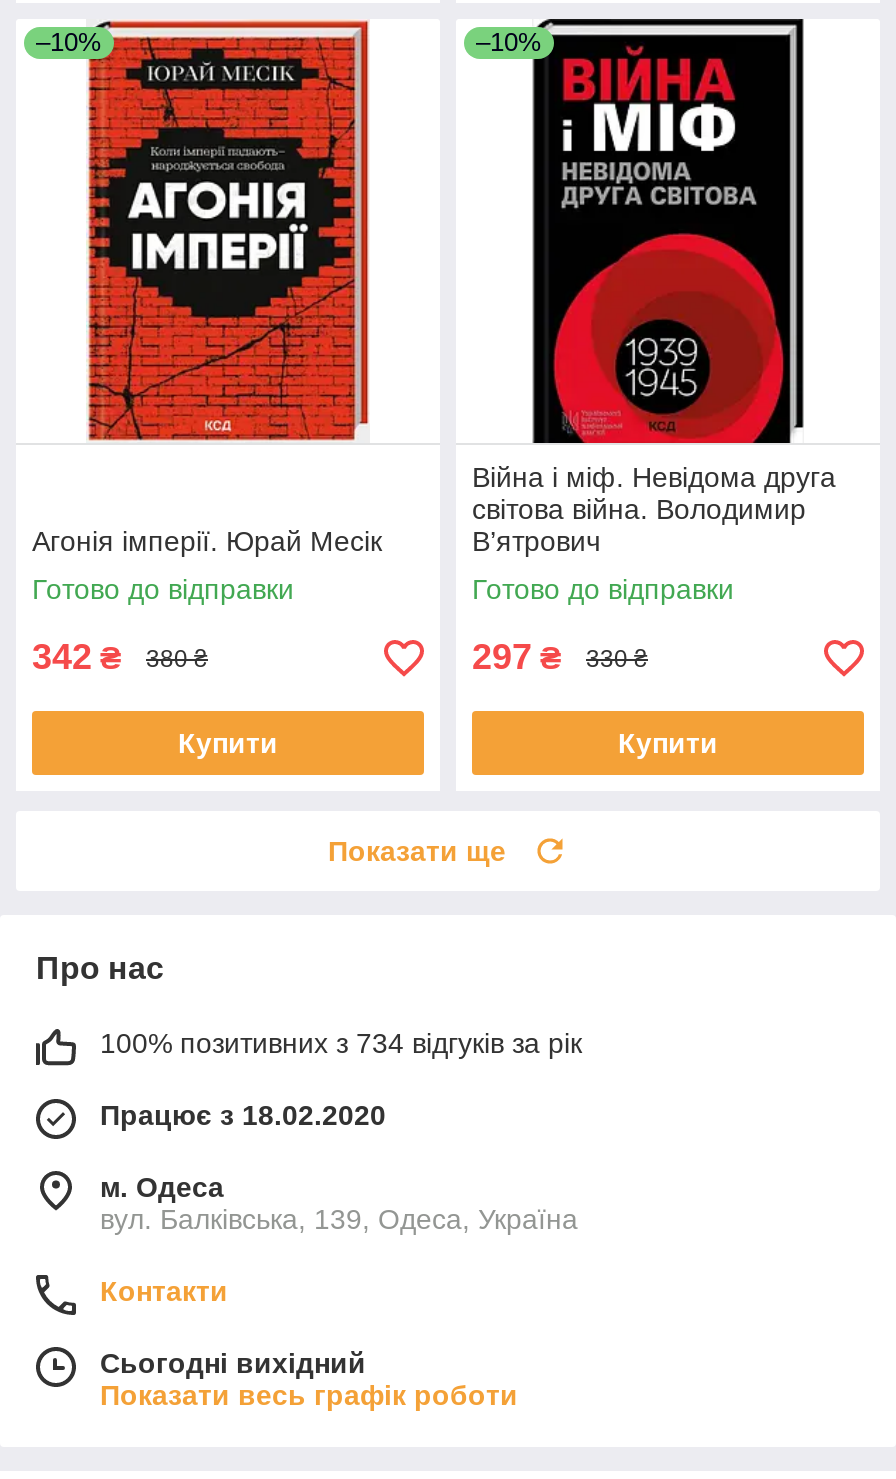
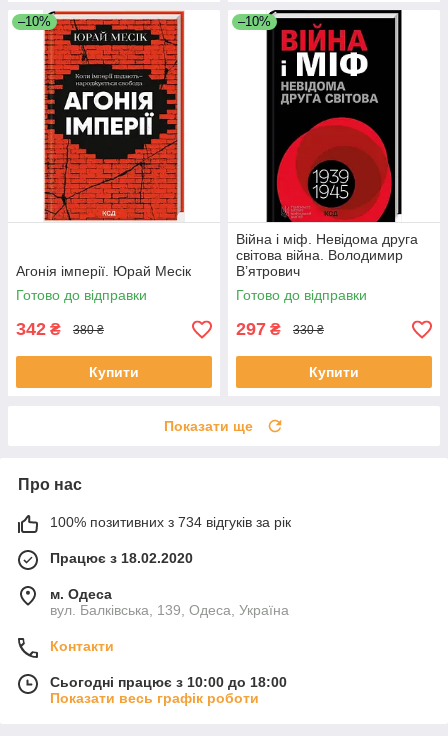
- Сьогодні вихідний
+ Сьогодні працює з 10:00 до 18:00
